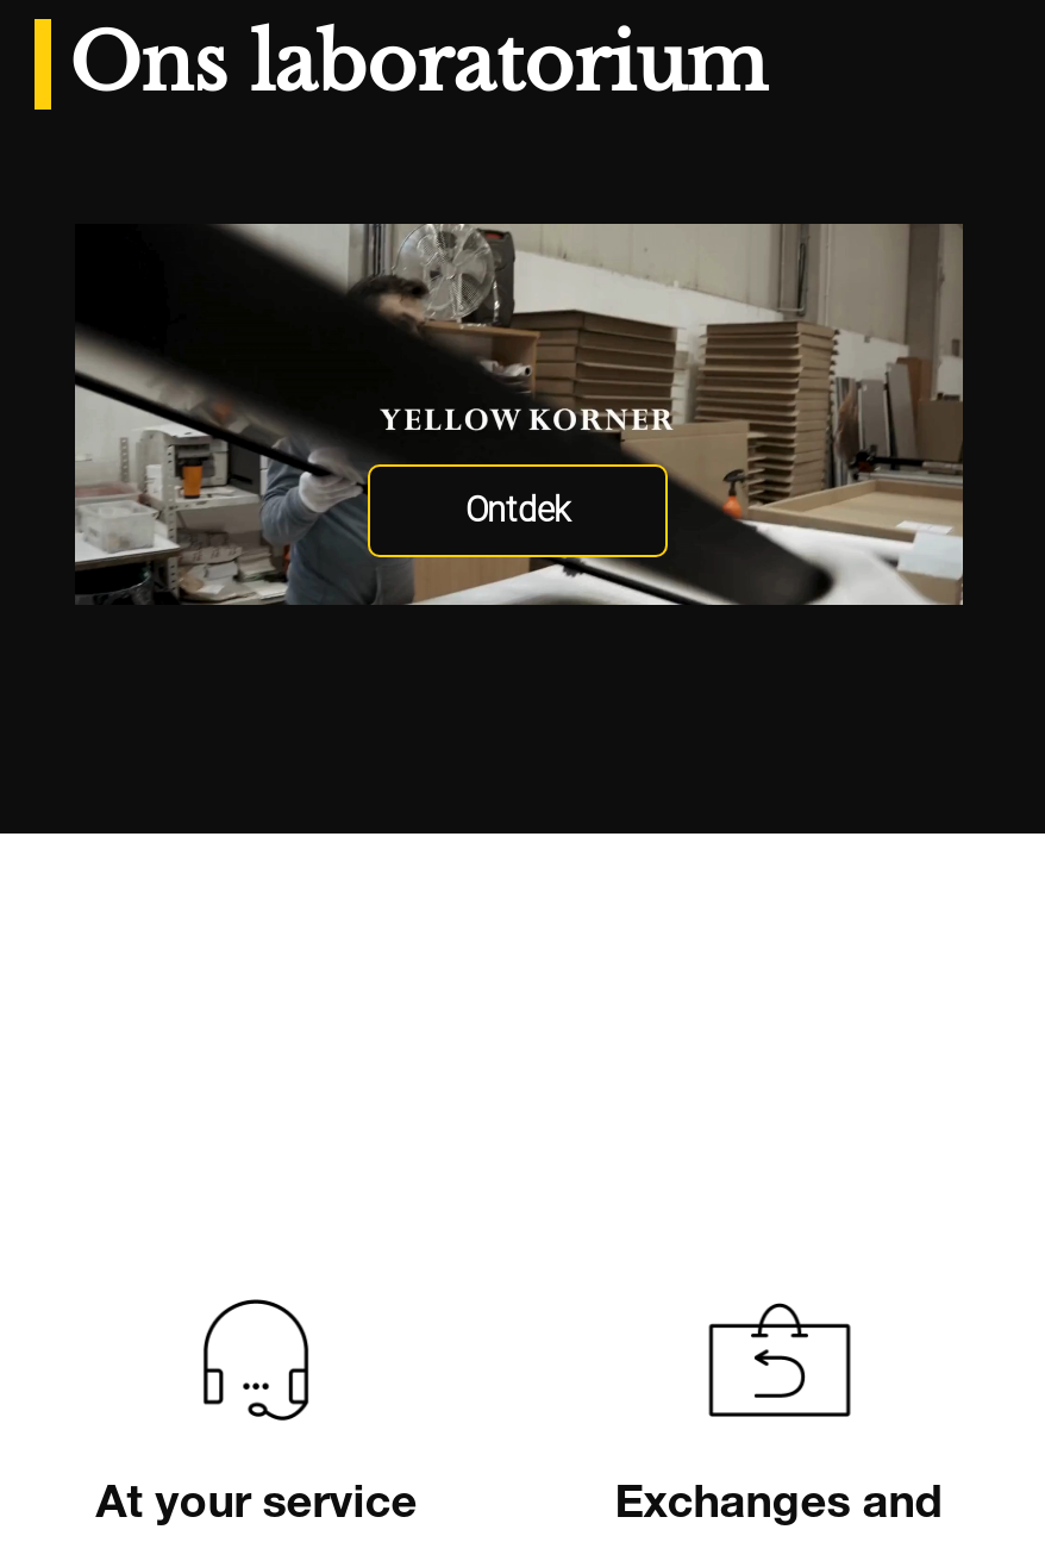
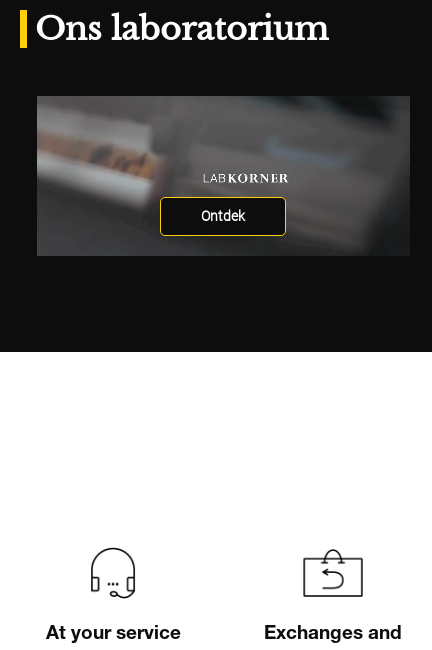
- [image]
+ [image]
